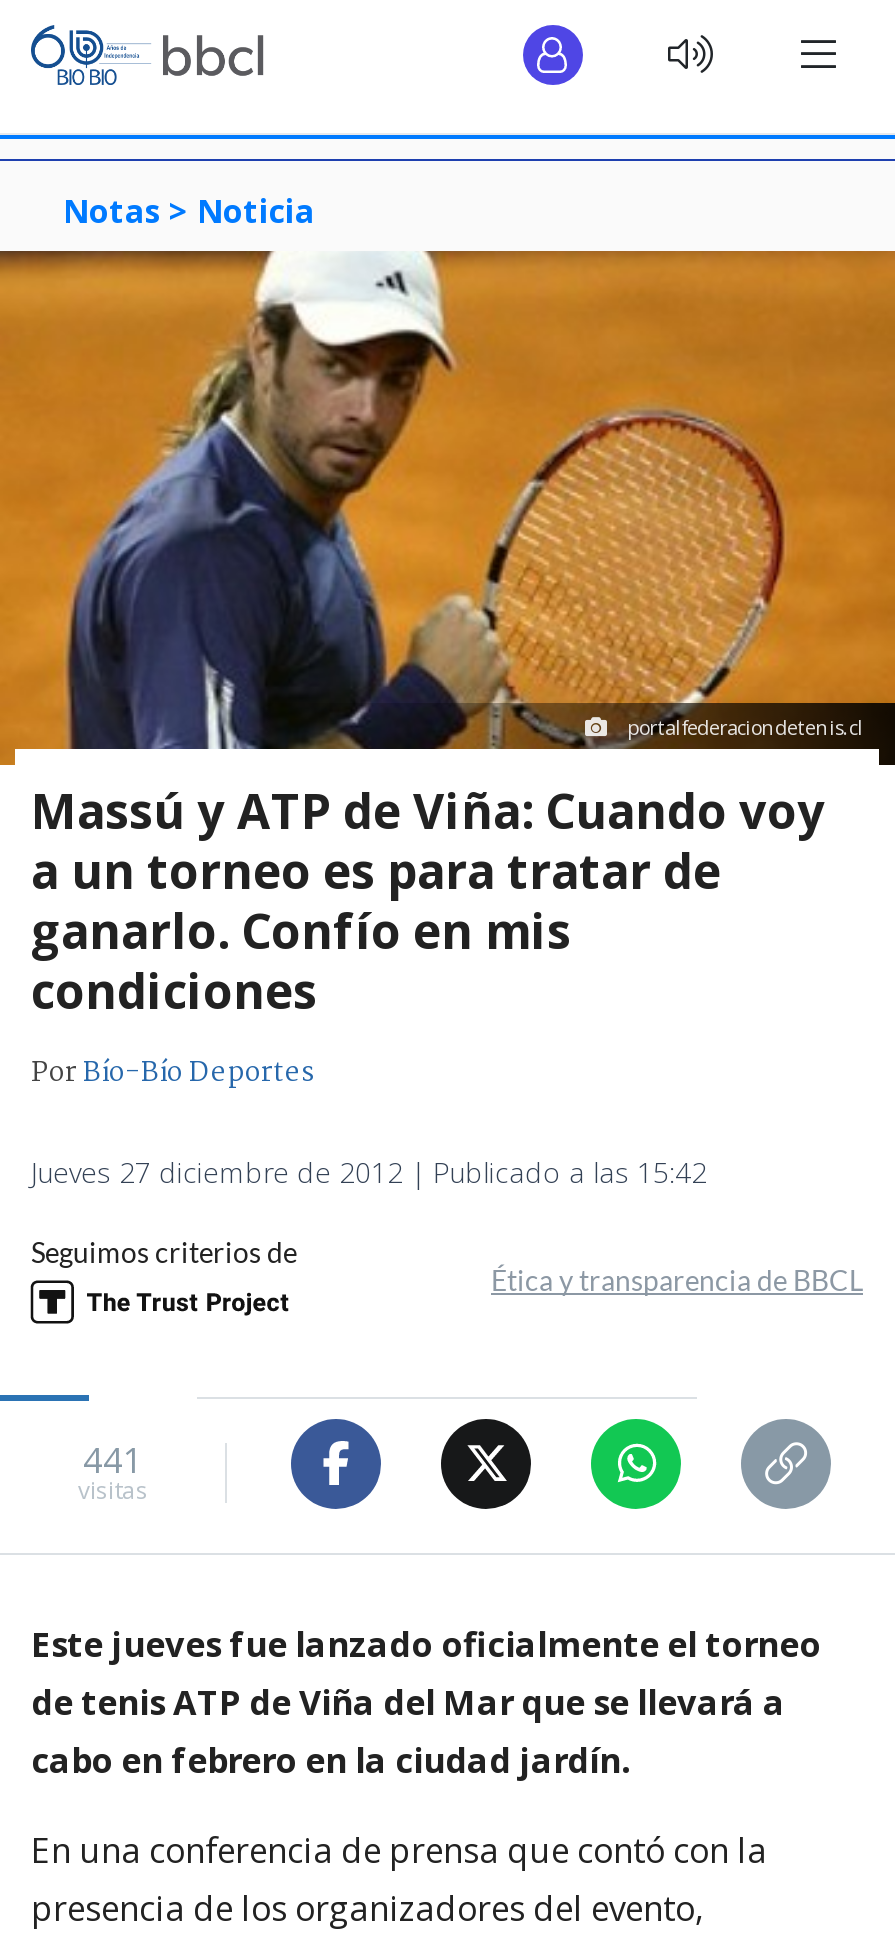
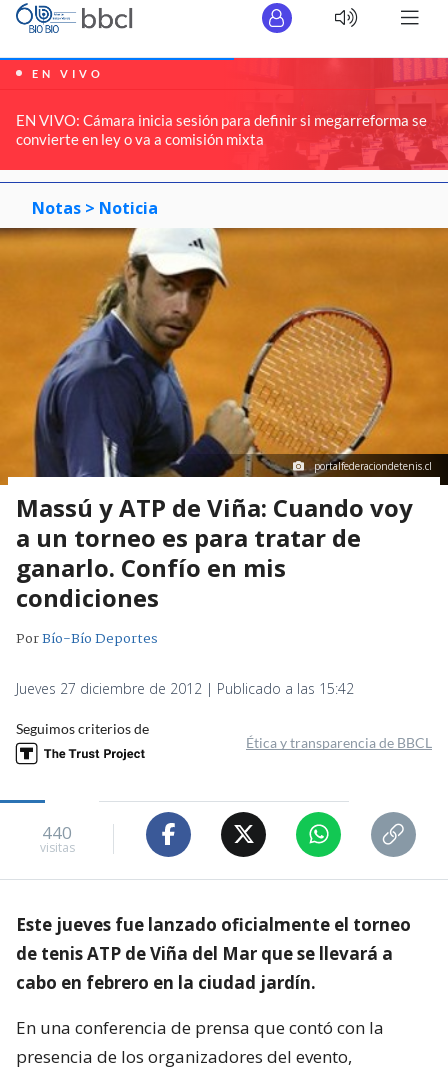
+ [image]
+ EN VIVO
+ EN VIVO: Cámara inicia sesión para definir si megarreforma se
+ convierte en ley o va a comisión mixta

- 441
+ 440
